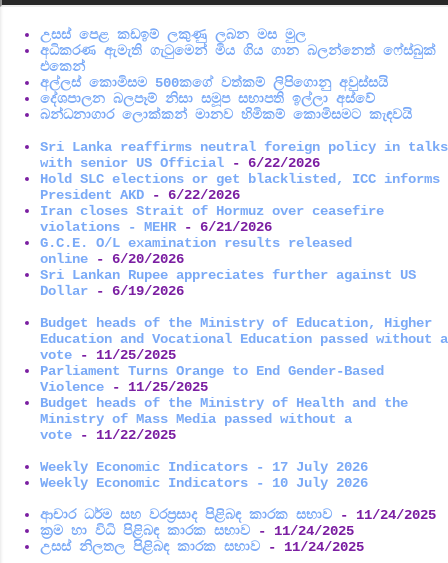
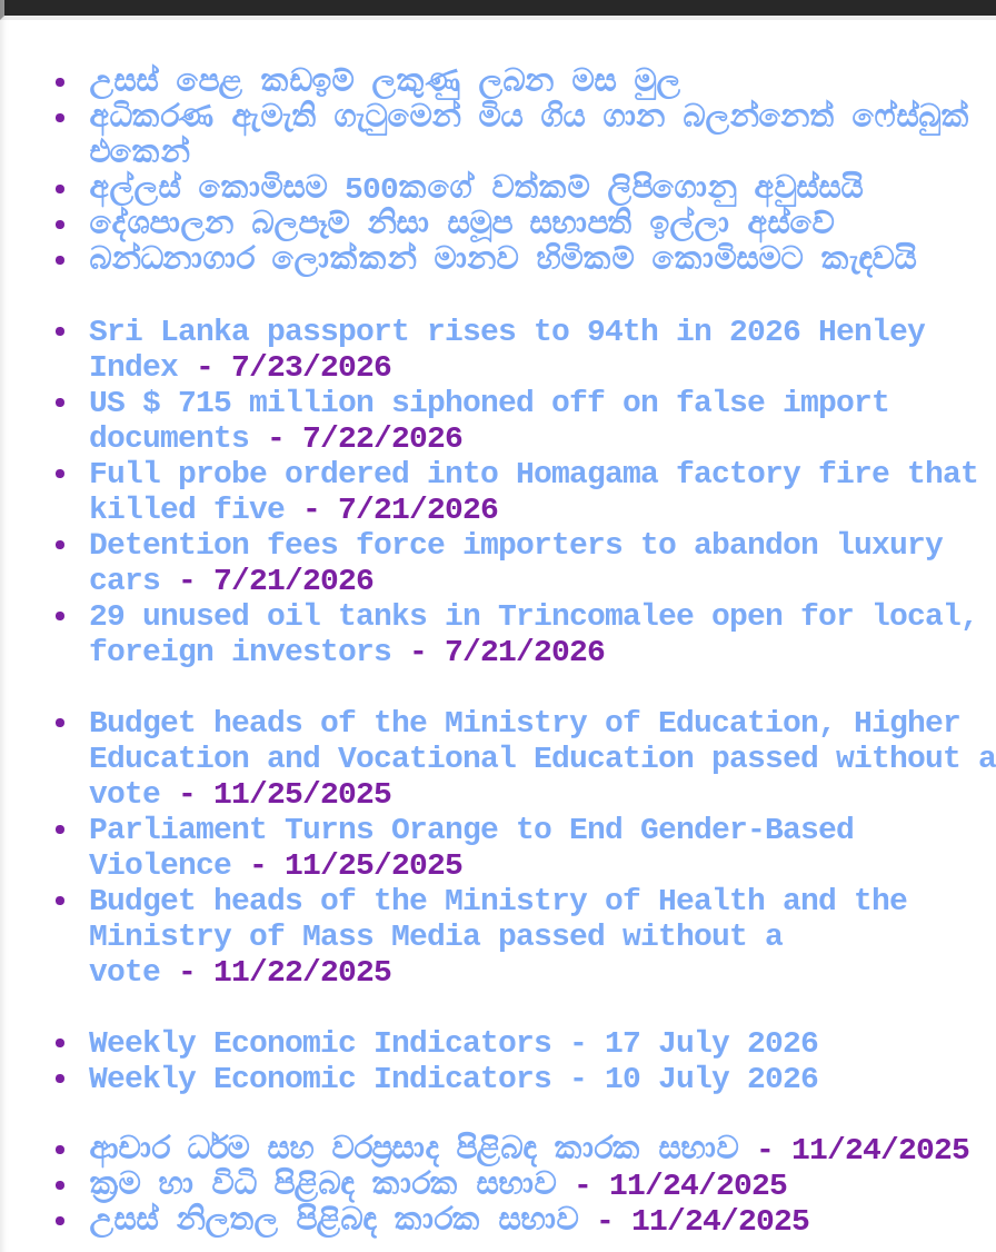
- Sri Lanka reaffirms neutral foreign policy in talks
- with senior US Official - 6/22/2026
- Hold SLC elections or get blacklisted, ICC informs
- President AKD - 6/22/2026
- Iran closes Strait of Hormuz over ceasefire
- violations - MEHR - 6/21/2026
- G.C.E. O/L examination results released
- online - 6/20/2026
- Sri Lankan Rupee appreciates further against US
- Dollar - 6/19/2026
+ Sri Lanka passport rises to 94th in 2026 Henley
+ Index - 7/23/2026
+ US $ 715 million siphoned off on false import
+ documents - 7/22/2026
+ Full probe ordered into Homagama factory fire that
+ killed five - 7/21/2026
+ Detention fees force importers to abandon luxury
+ cars - 7/21/2026
+ 29 unused oil tanks in Trincomalee open for local,
+ foreign investors - 7/21/2026
